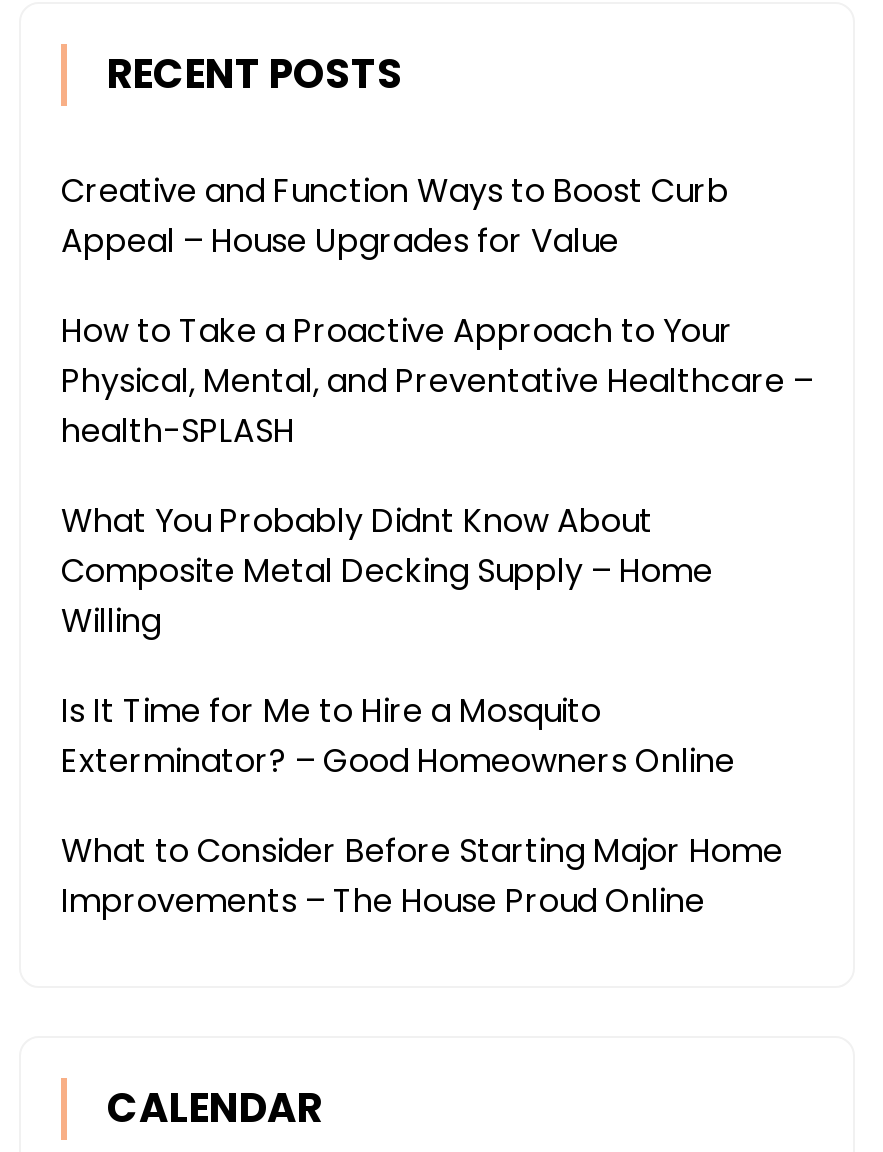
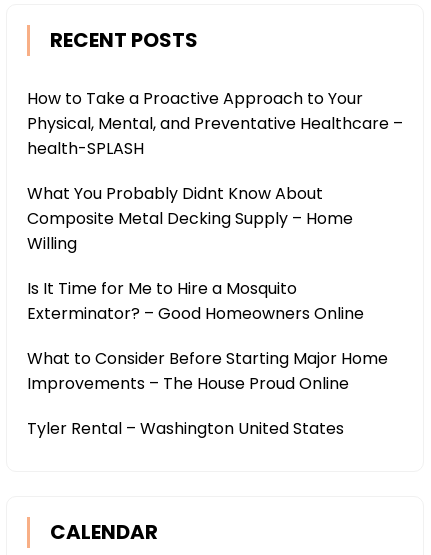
- Creative and Function Ways to Boost Curb
- Appeal – House Upgrades for Value

moved up: How to Take a Proactive Approach to Your | Physical, Mental, and Preventative Healthcare – | health-SPLASH | ... | What to Consider Before Starting Major Home | Improvements – The House Proud Online

+ Tyler Rental – Washington United States
